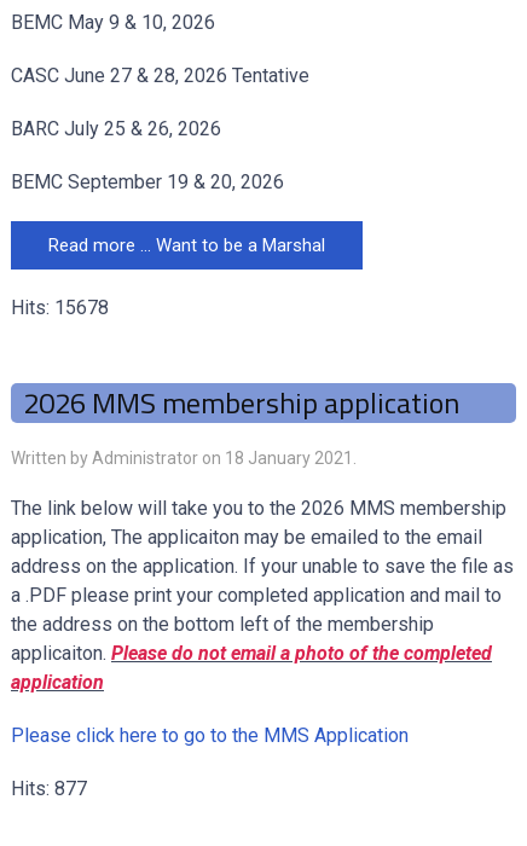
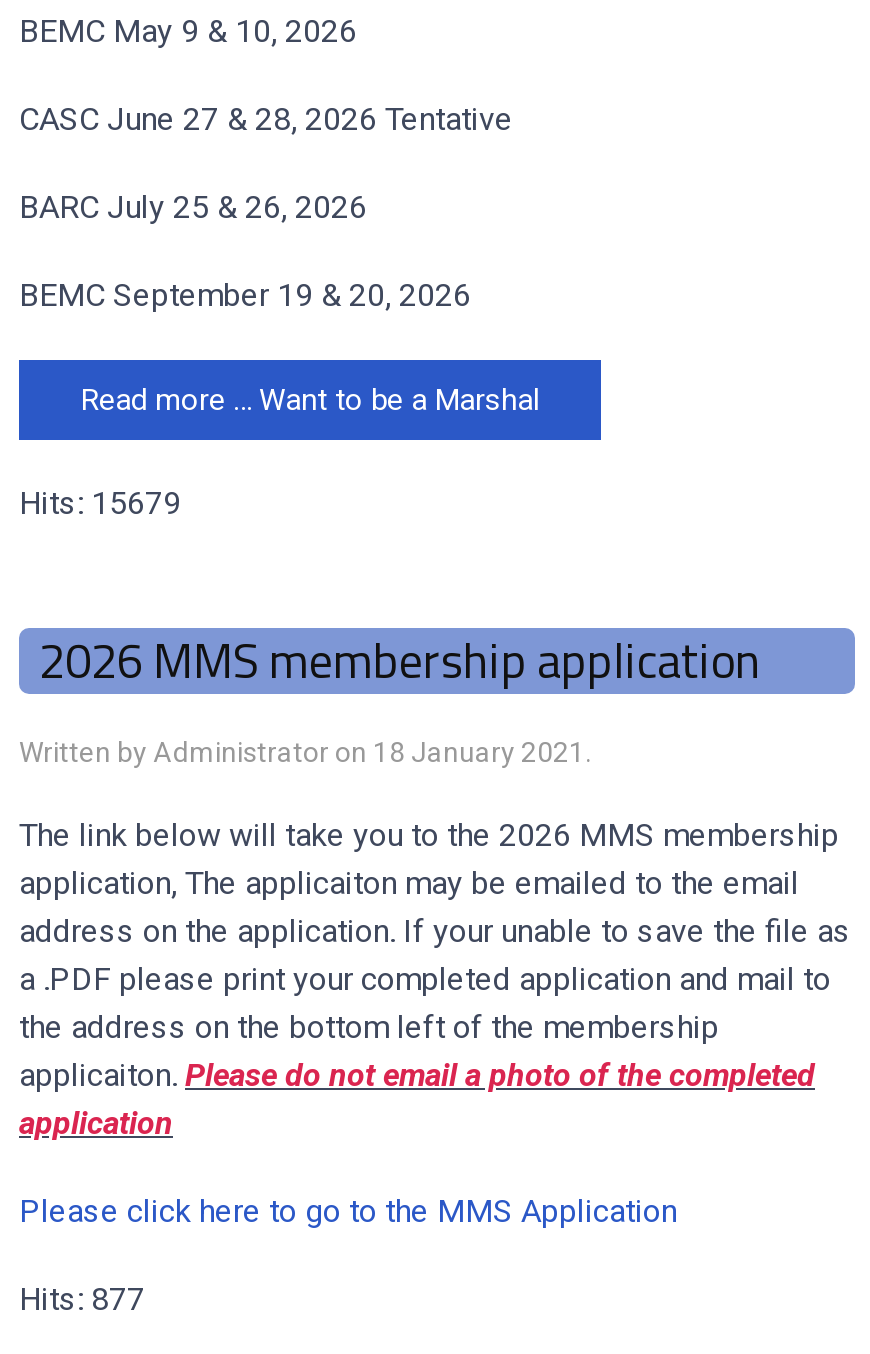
- Hits: 15678
+ Hits: 15679
